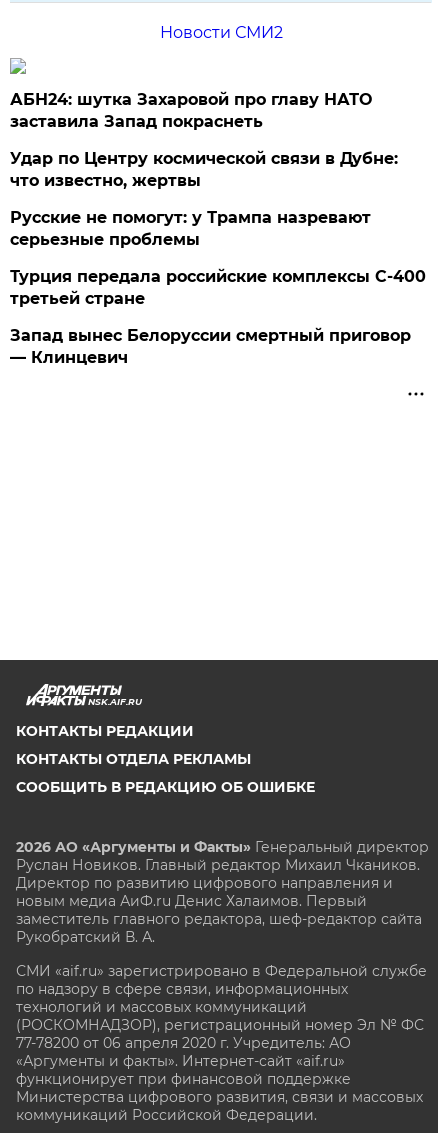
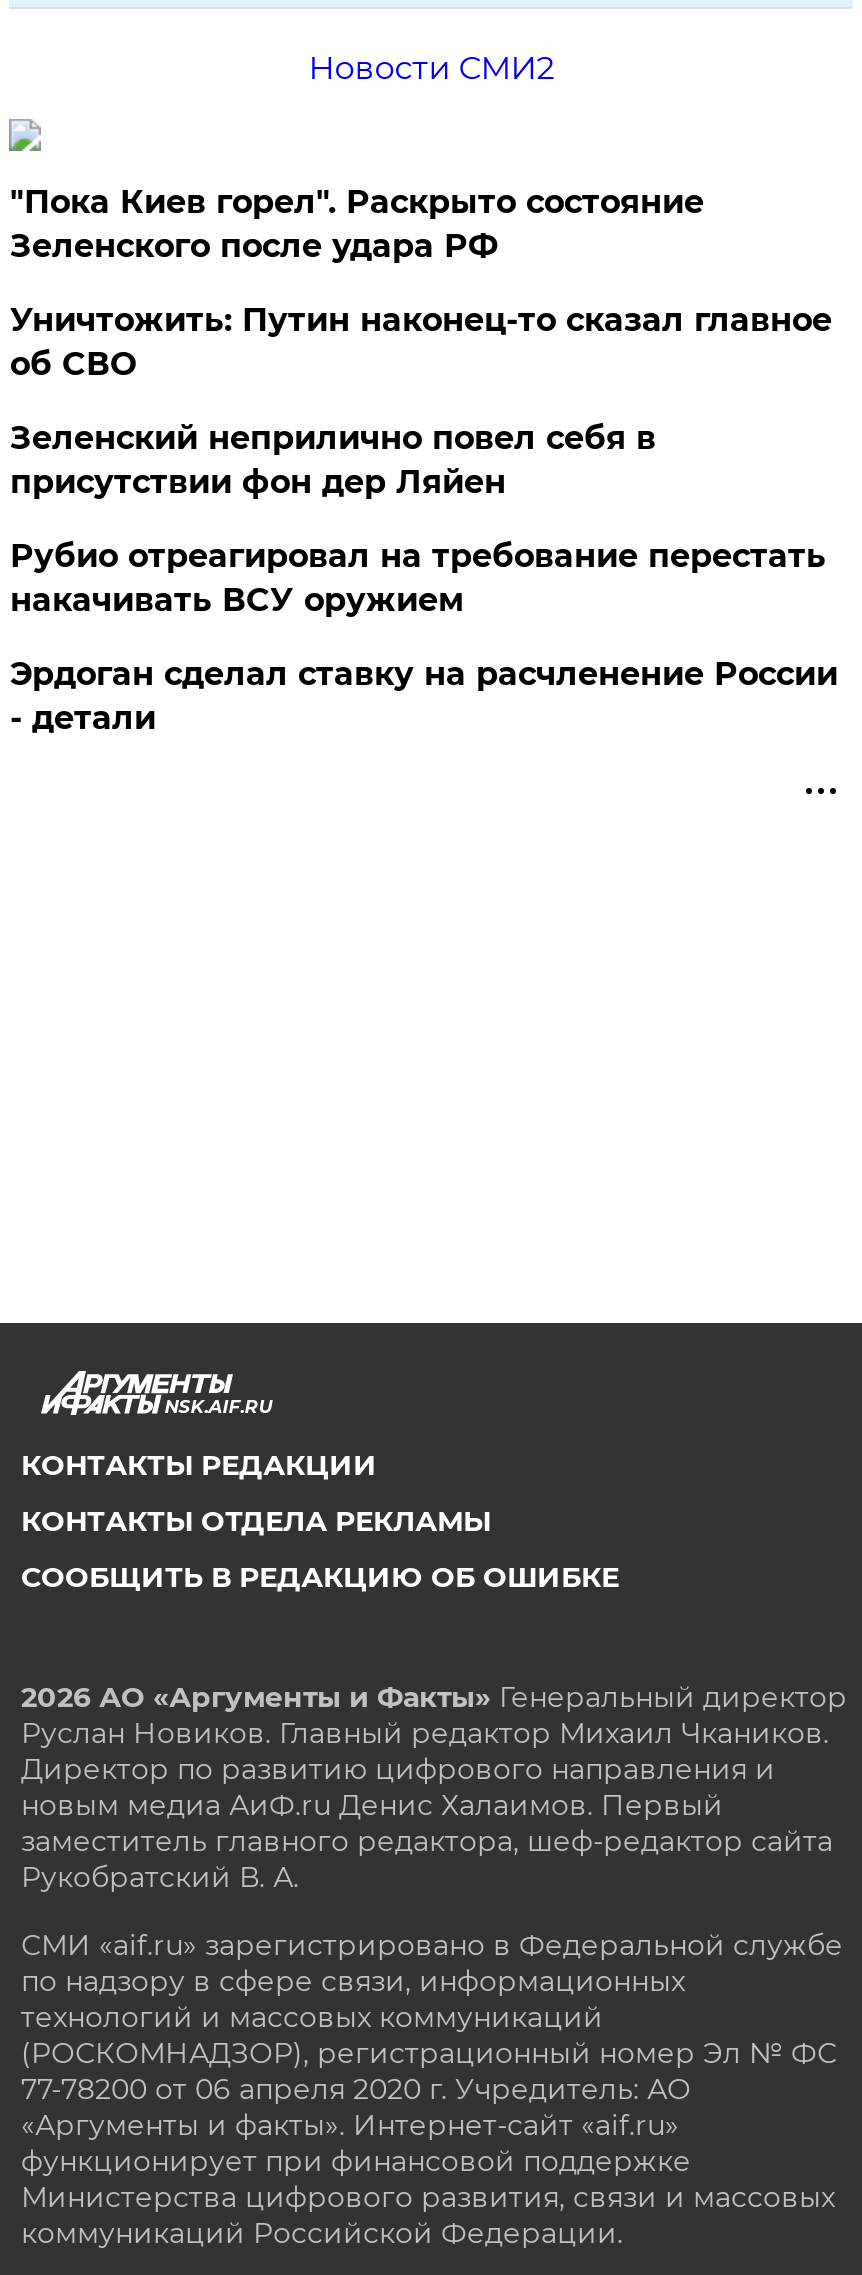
- АБН24: шутка Захаровой про главу НАТО
- заставила Запад покраснеть
+ "Пока Киев горел". Раскрыто состояние
+ Зеленского после удара РФ

- Удар по Центру космической связи в Дубне:
- что известно, жертвы
+ Уничтожить: Путин наконец-то сказал главное
+ об СВО

- Русские не помогут: у Трампа назревают
- серьезные проблемы
+ Зеленский неприлично повел cебя в
+ присутствии фон дер Ляйен

- Турция передала российские комплексы С-400
- третьей стране
+ Рубио отреагировал на требование перестать
+ накачивать ВСУ оружием

- Запад вынес Белоруссии смертный приговор
- — Клинцевич
+ Эрдоган сделал ставку на расчленение России
+ - детали
